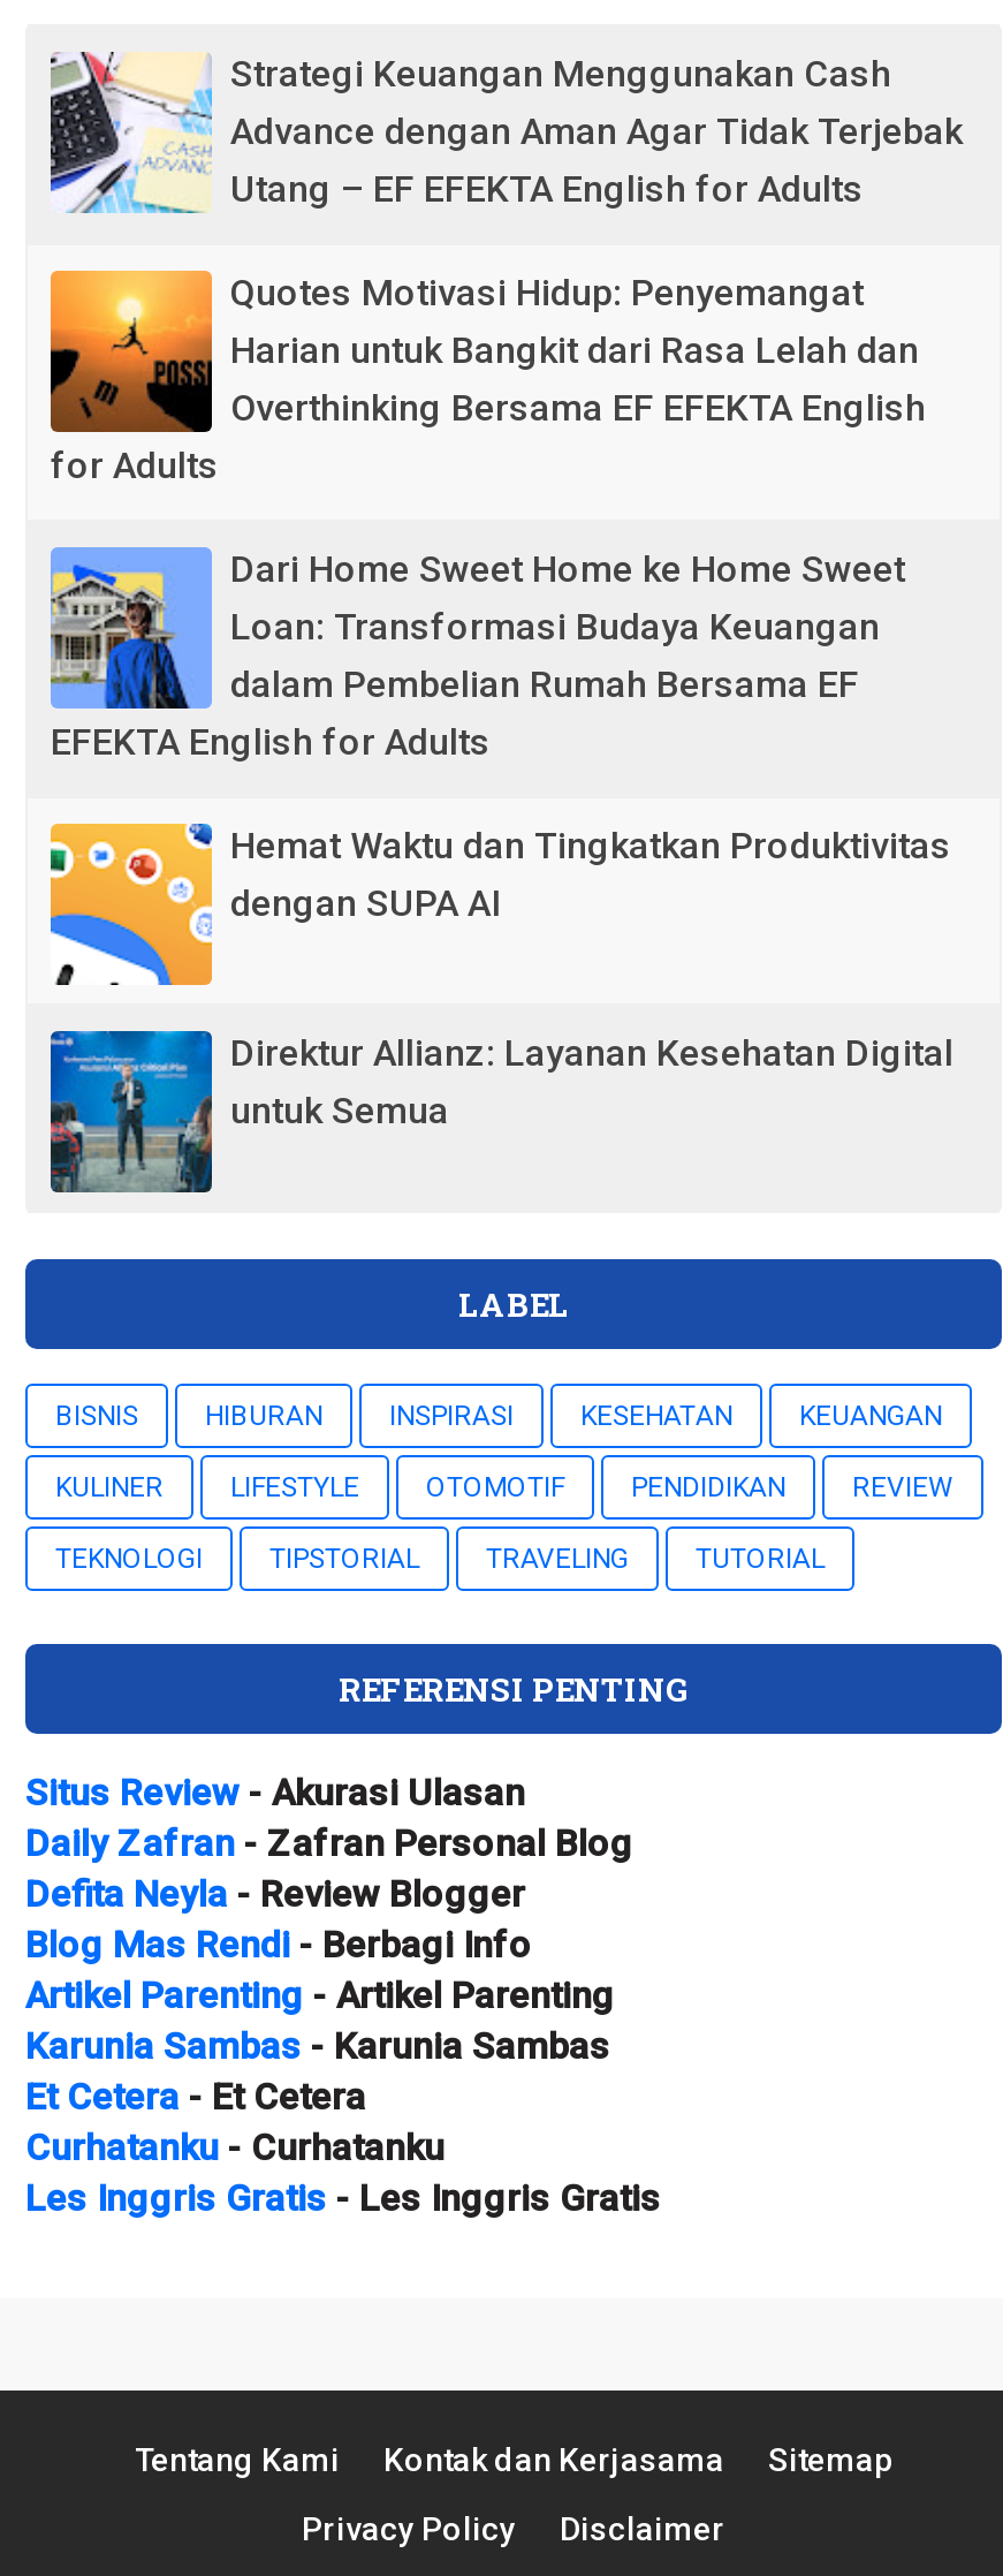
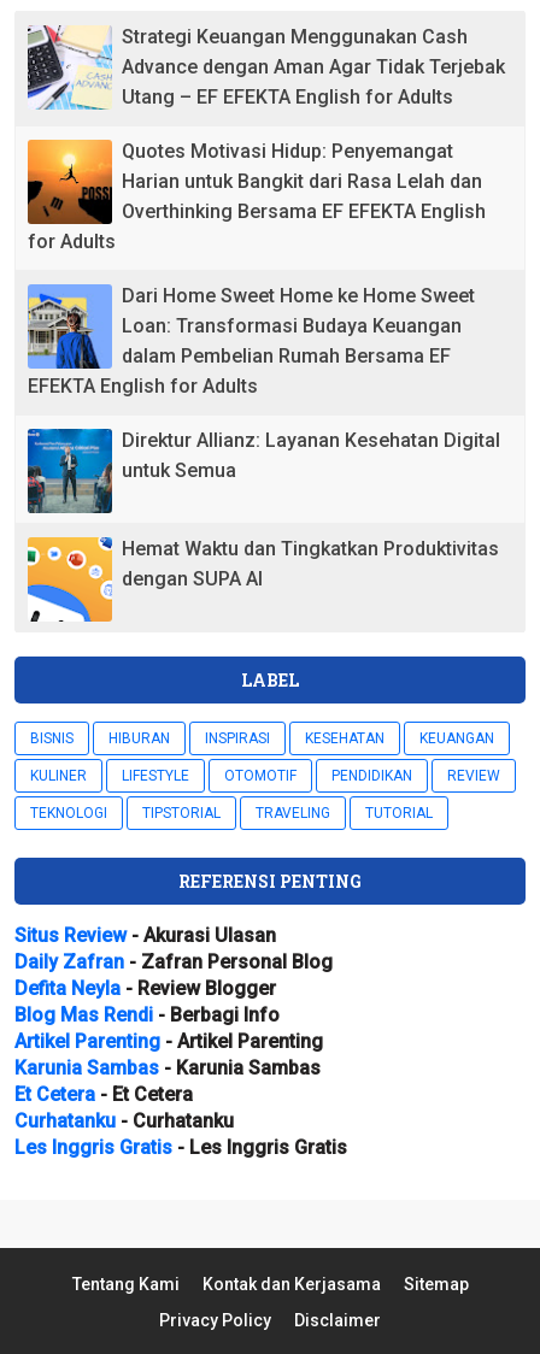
moved down: [image] | Hemat Waktu dan Tingkatkan Produktivitas | dengan SUPA AI

moved up: [image] | Direktur Allianz: Layanan Kesehatan Digital | untuk Semua
